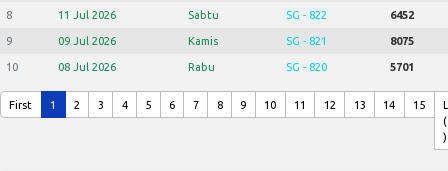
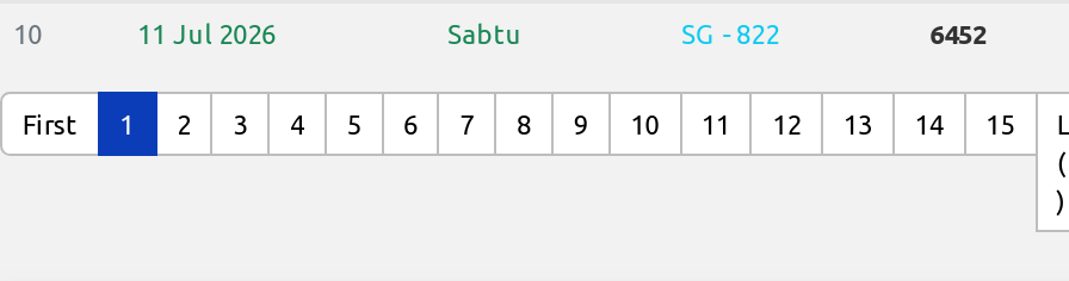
- 8
+ 10

- 9
- 09 Jul 2026
- Kamis
- SG - 821
- 8075
- 10
- 08 Jul 2026
- Rabu
- SG - 820
- 5701
